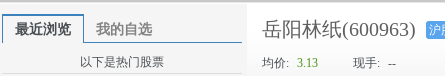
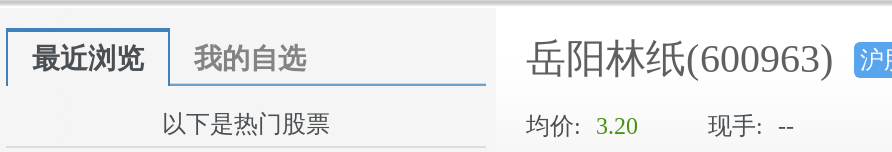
- 均价: 3.13
+ 均价: 3.20
